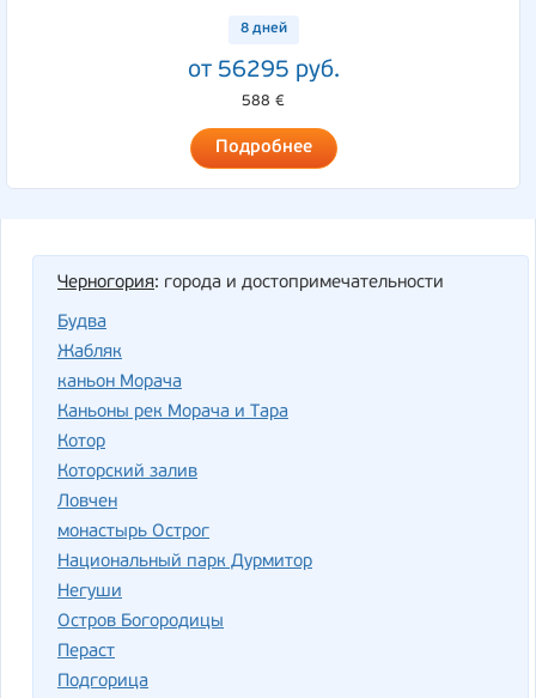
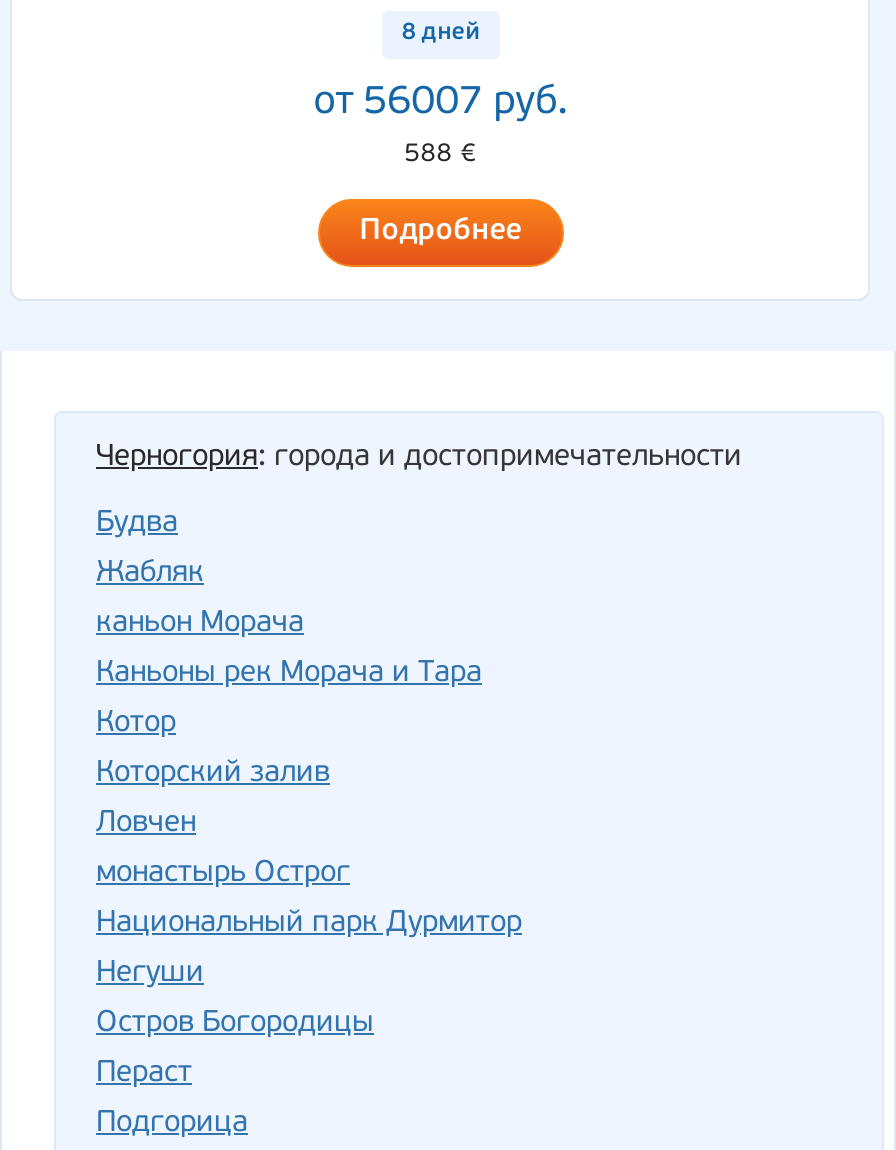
- от 56295 руб.
+ от 56007 руб.
